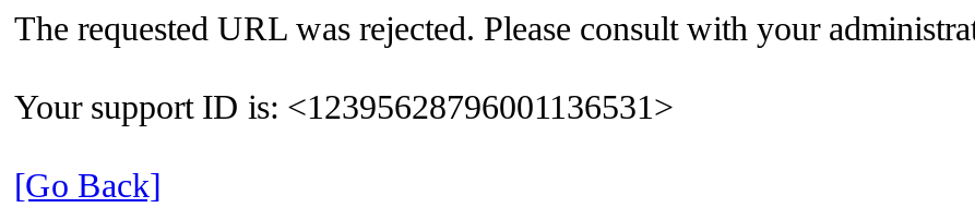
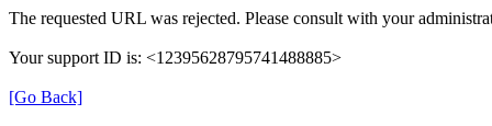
- Your support ID is: <12395628796001136531>
+ Your support ID is: <12395628795741488885>
